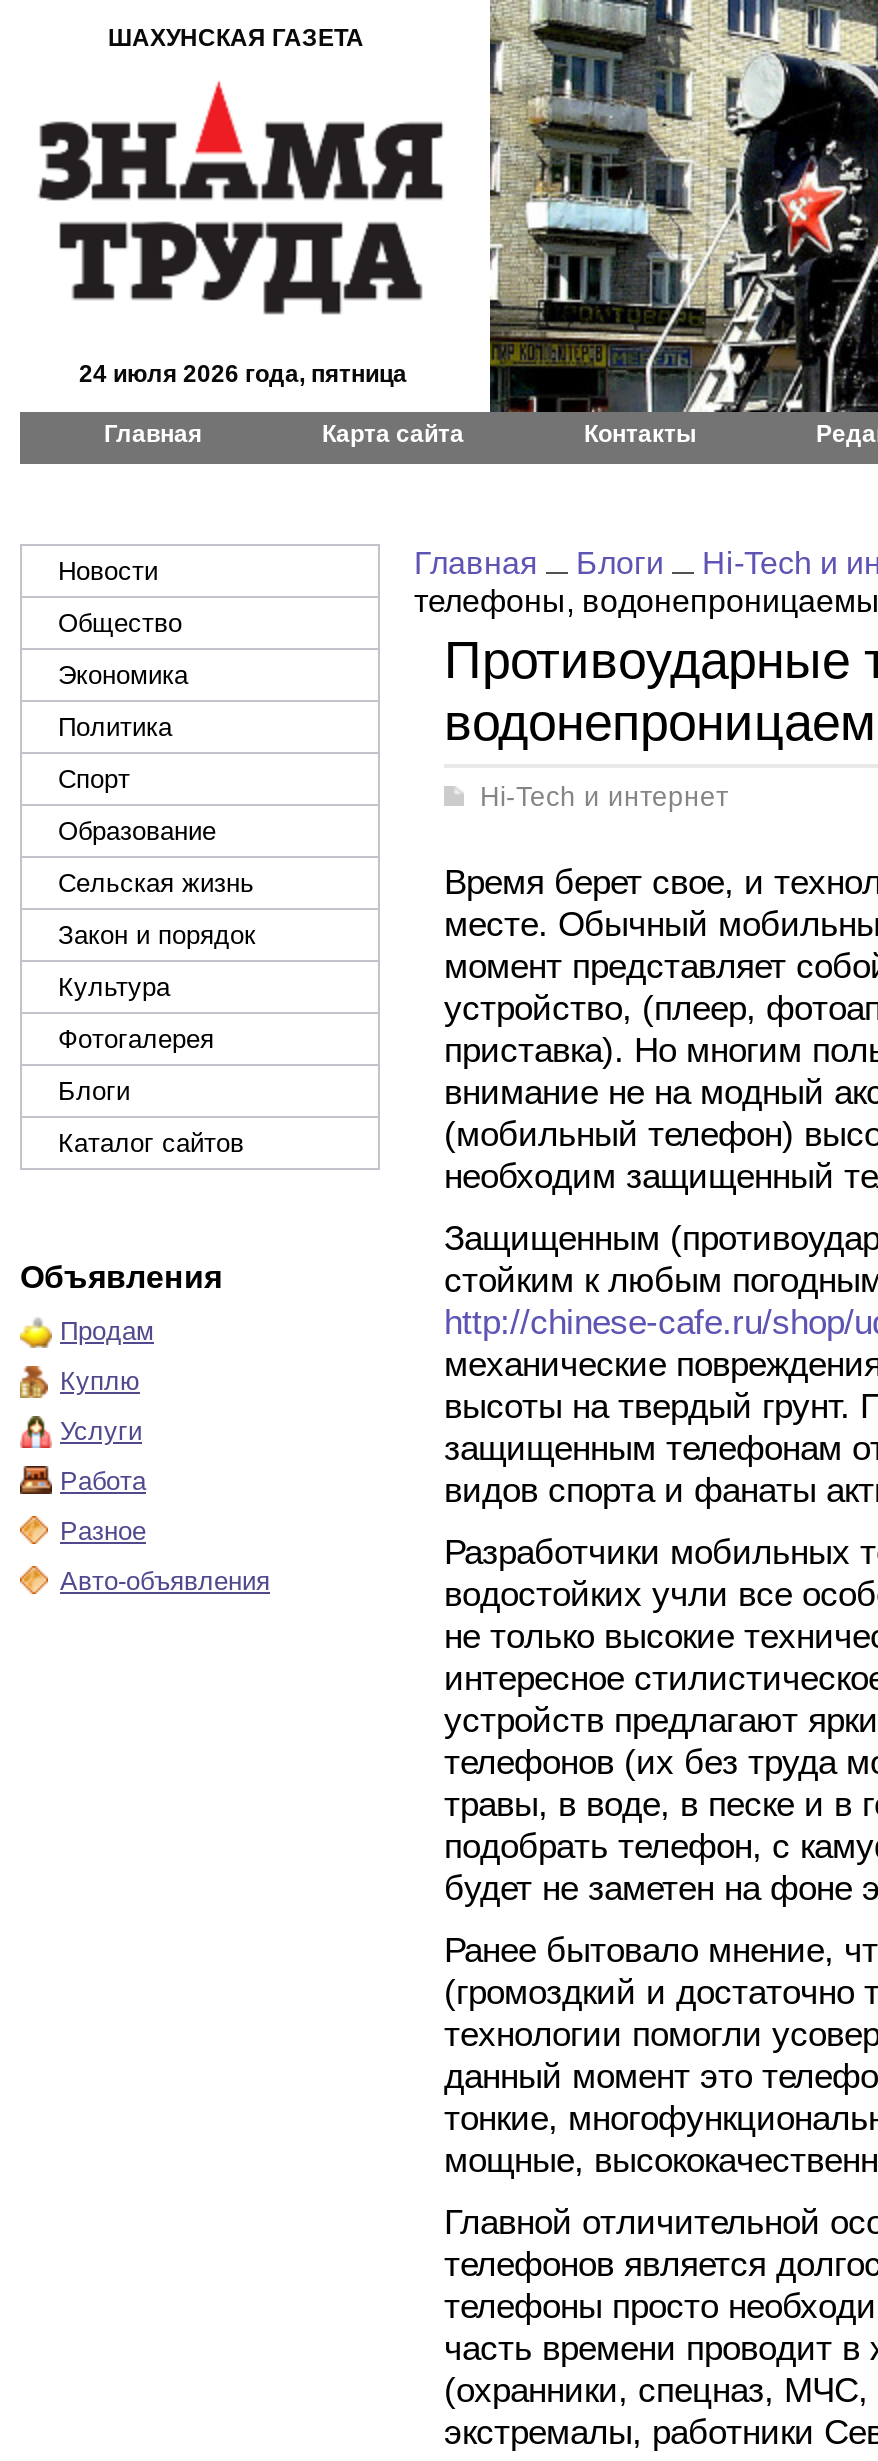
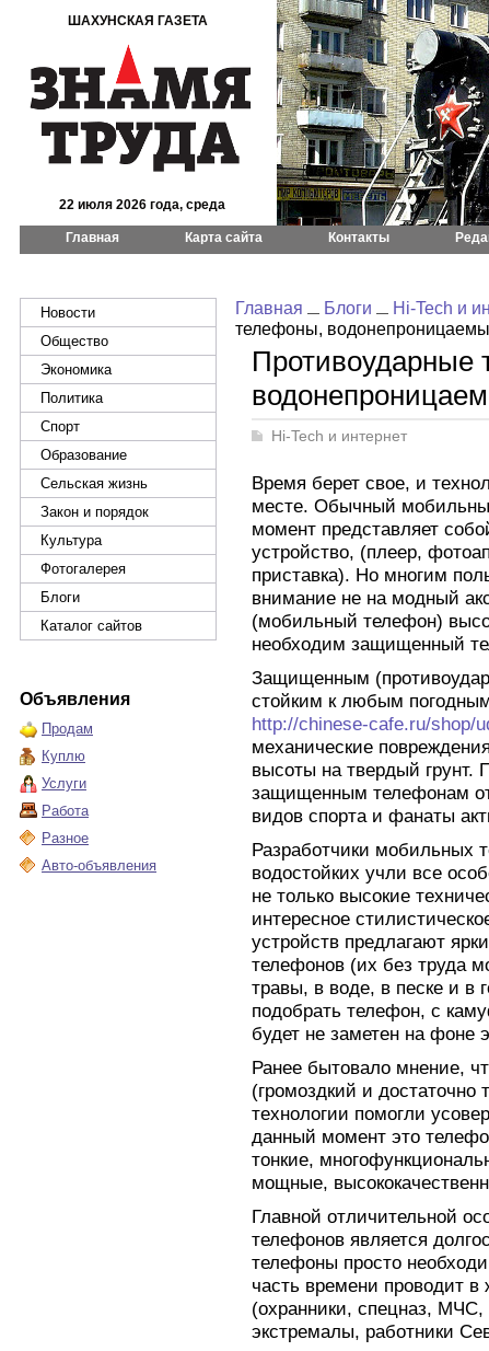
- 24 июля 2026 года, пятница
+ 22 июля 2026 года, среда
